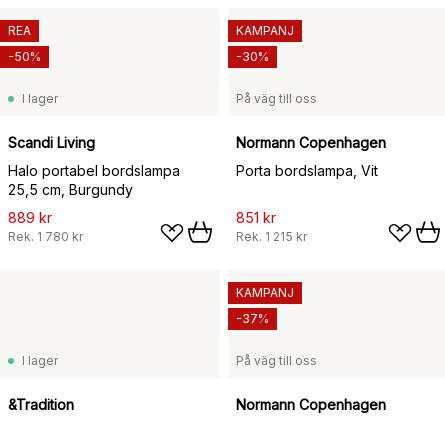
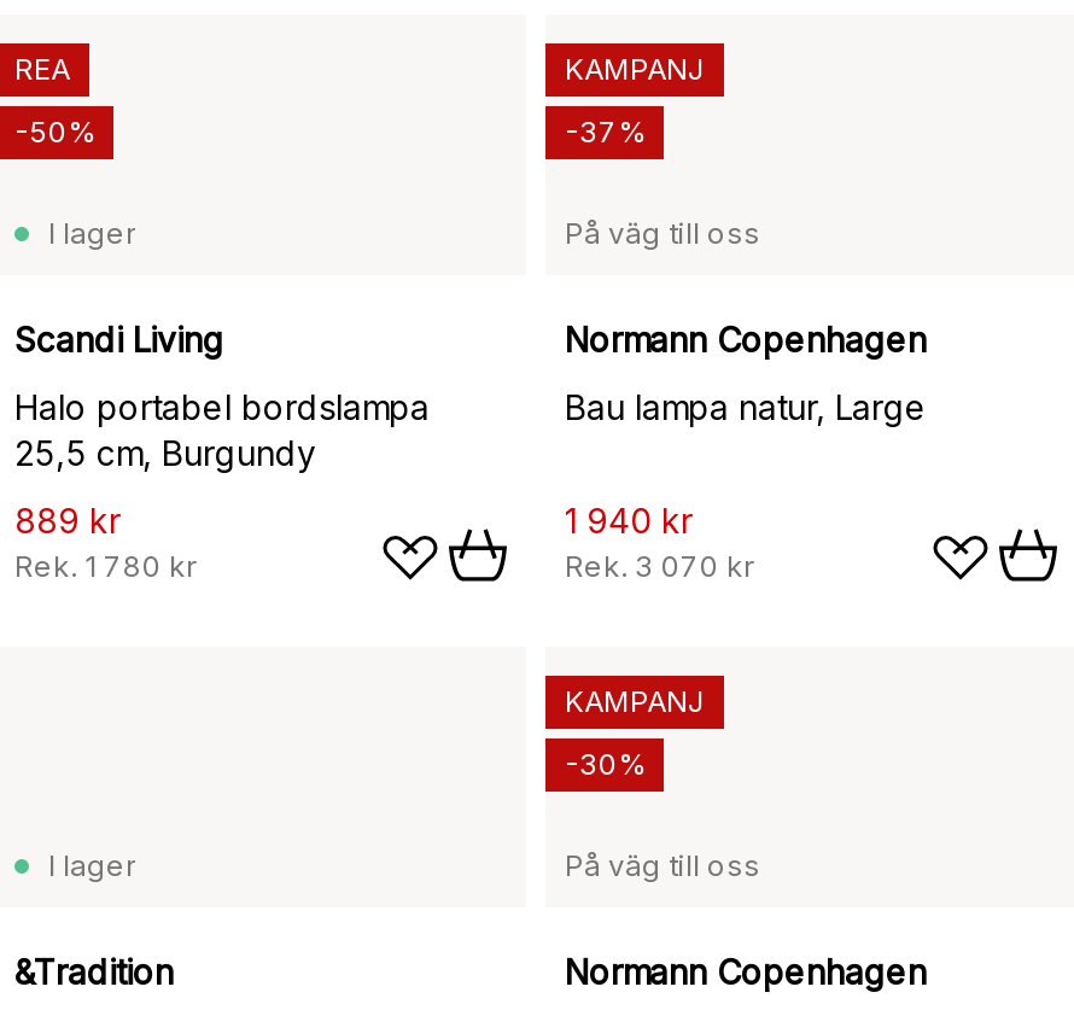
- -30%
+ -37%

- Porta bordslampa, Vit
+ Bau lampa natur, Large

- 851 kr
- Rek. 1 215 kr
+ 1 940 kr
+ Rek. 3 070 kr

- -37%
+ -30%
